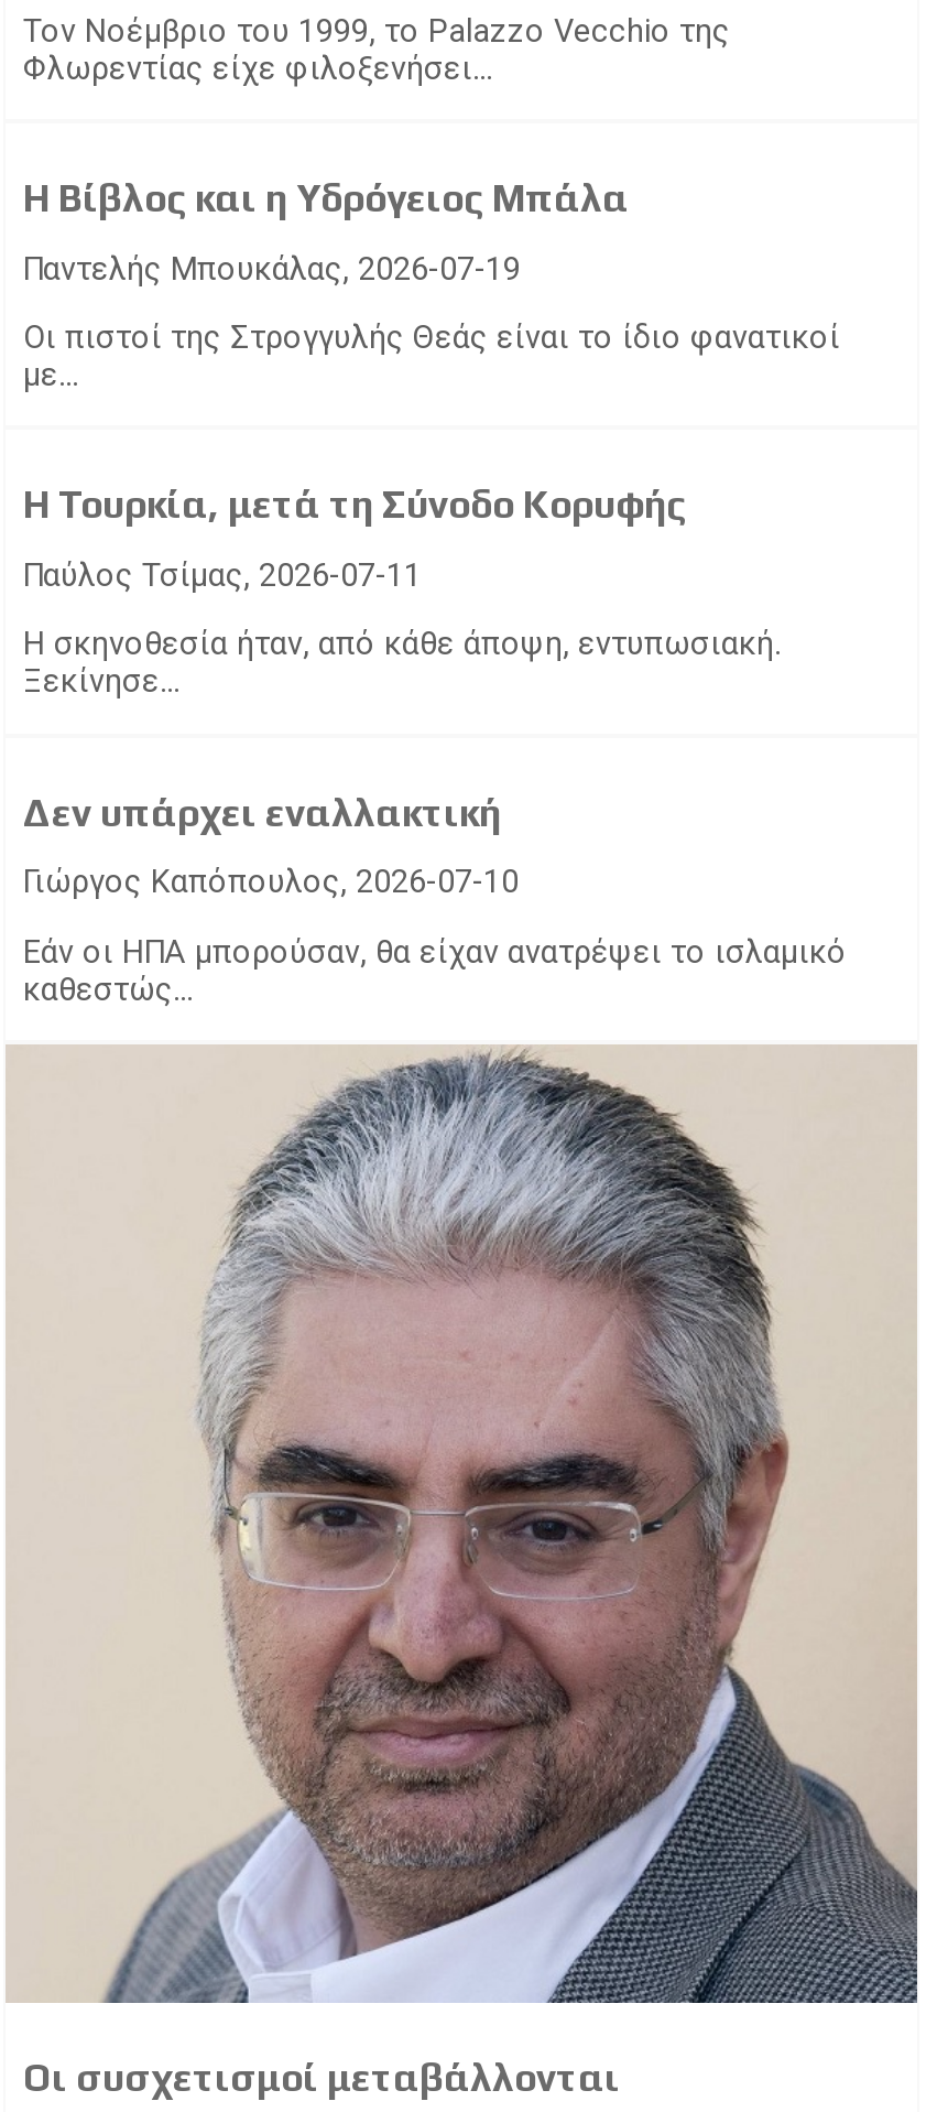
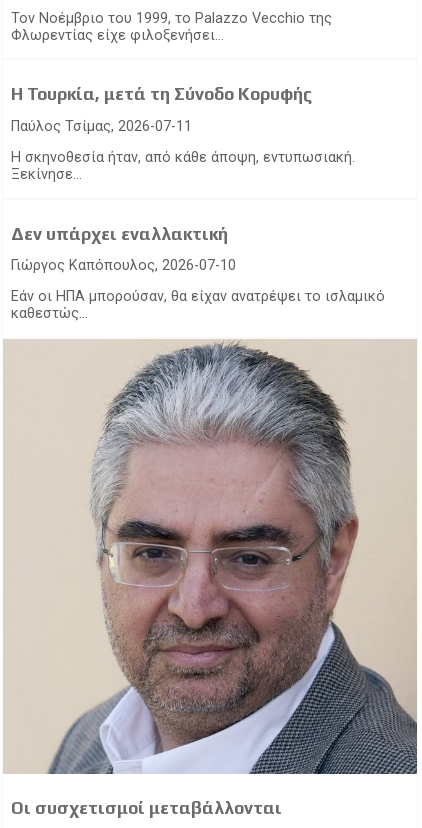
- Η Βίβλος και η Υδρόγειος Μπάλα
- Παντελής Μπουκάλας, 2026-07-19
- Οι πιστοί της Στρογγυλής Θεάς είναι το ίδιο φανατικοί
- με...
